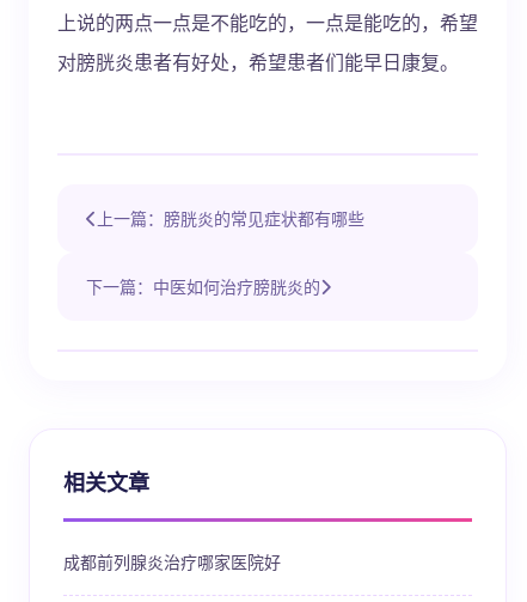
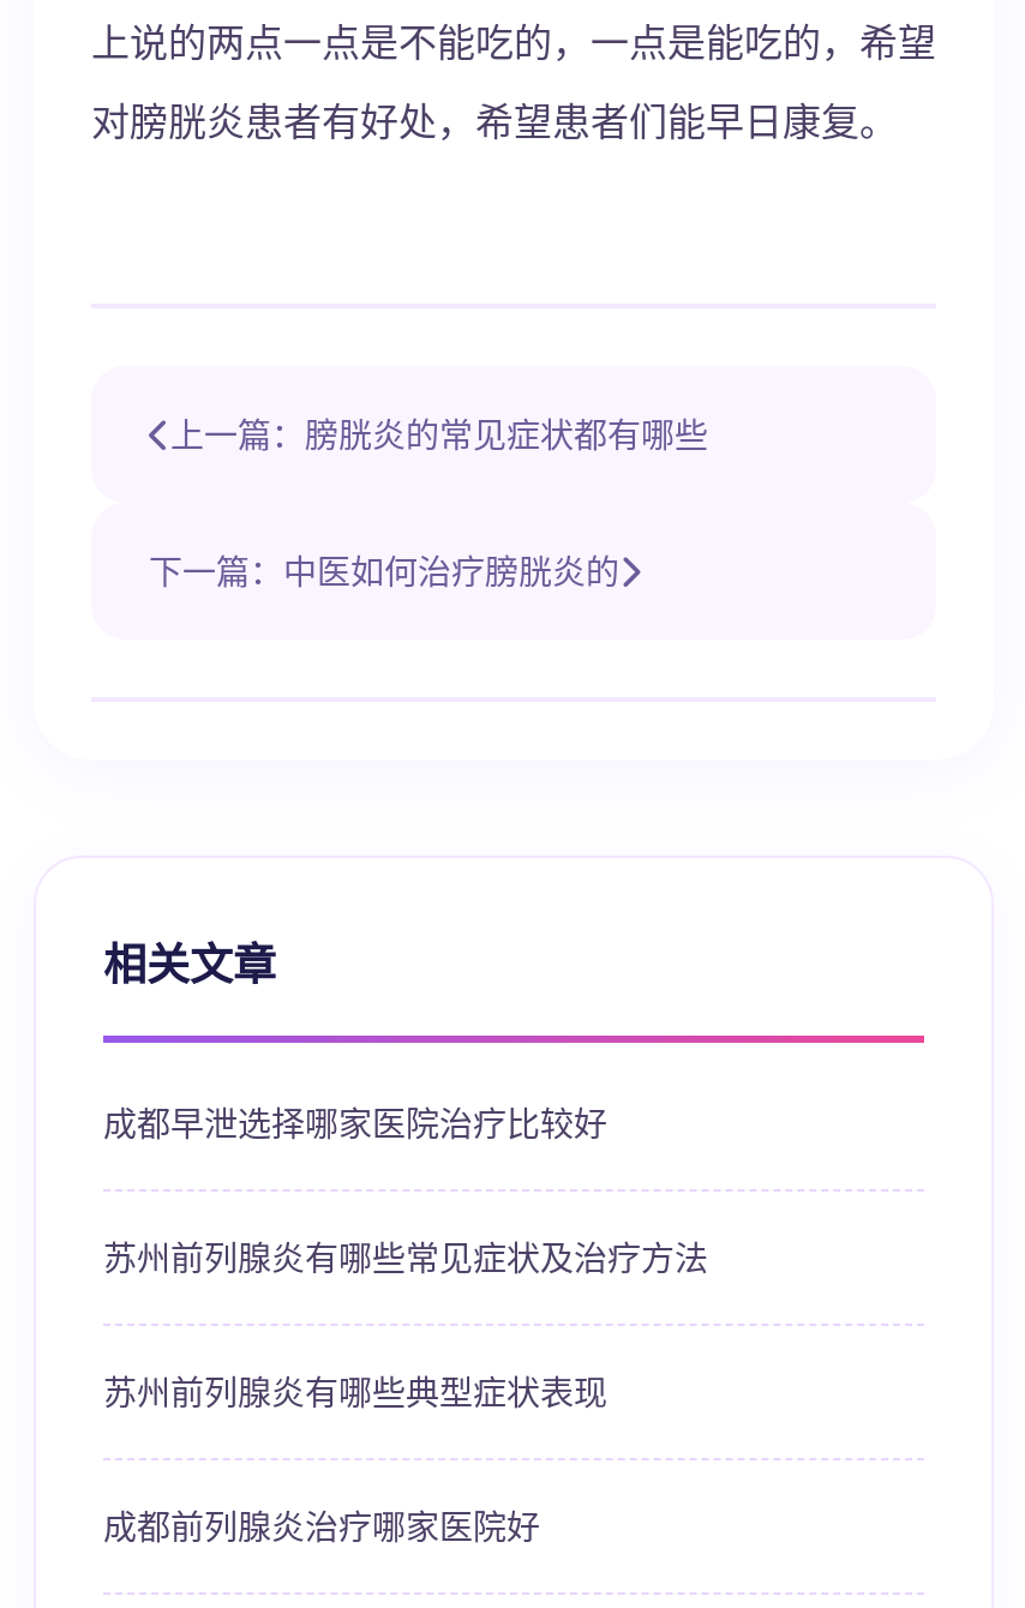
+ 成都早泄选择哪家医院治疗比较好
+ 苏州前列腺炎有哪些常见症状及治疗方法
+ 苏州前列腺炎有哪些典型症状表现
